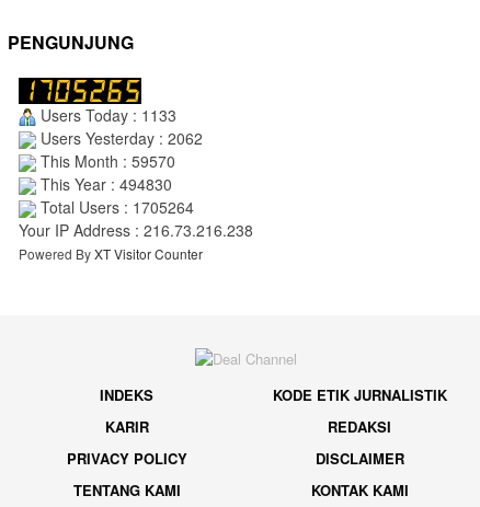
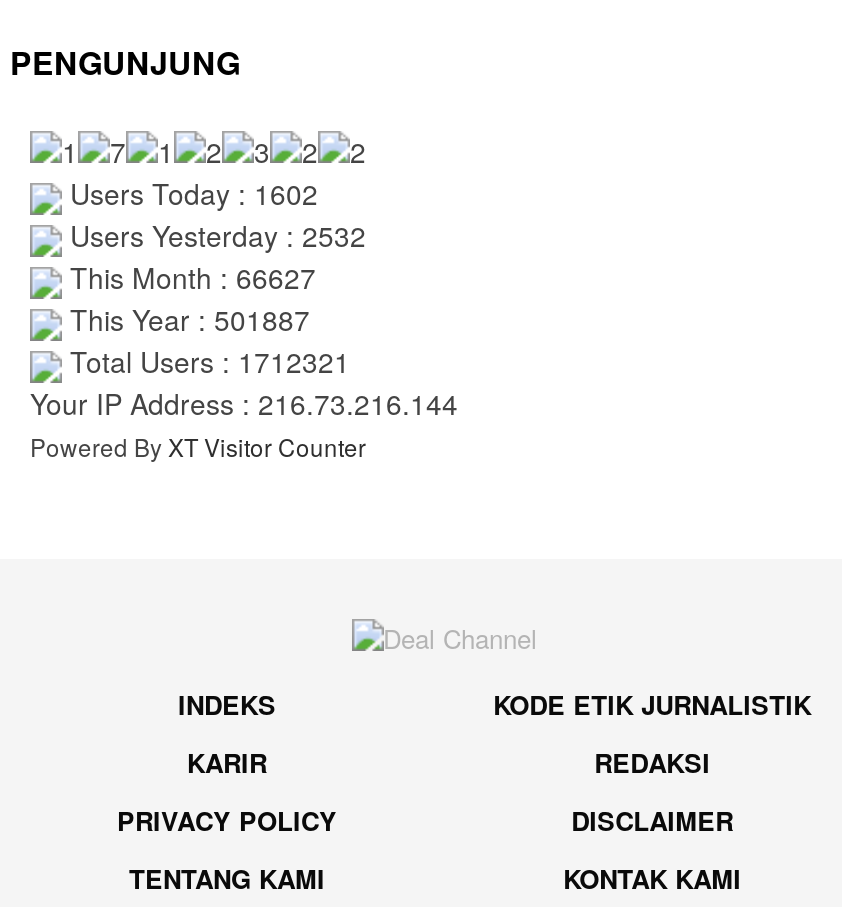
- Users Today : 1133
+ Users Today : 1602

- Users Yesterday : 2062
+ Users Yesterday : 2532

- This Month : 59570
+ This Month : 66627

- This Year : 494830
+ This Year : 501887

- Total Users : 1705264
+ Total Users : 1712321

- Your IP Address : 216.73.216.238
+ Your IP Address : 216.73.216.144
